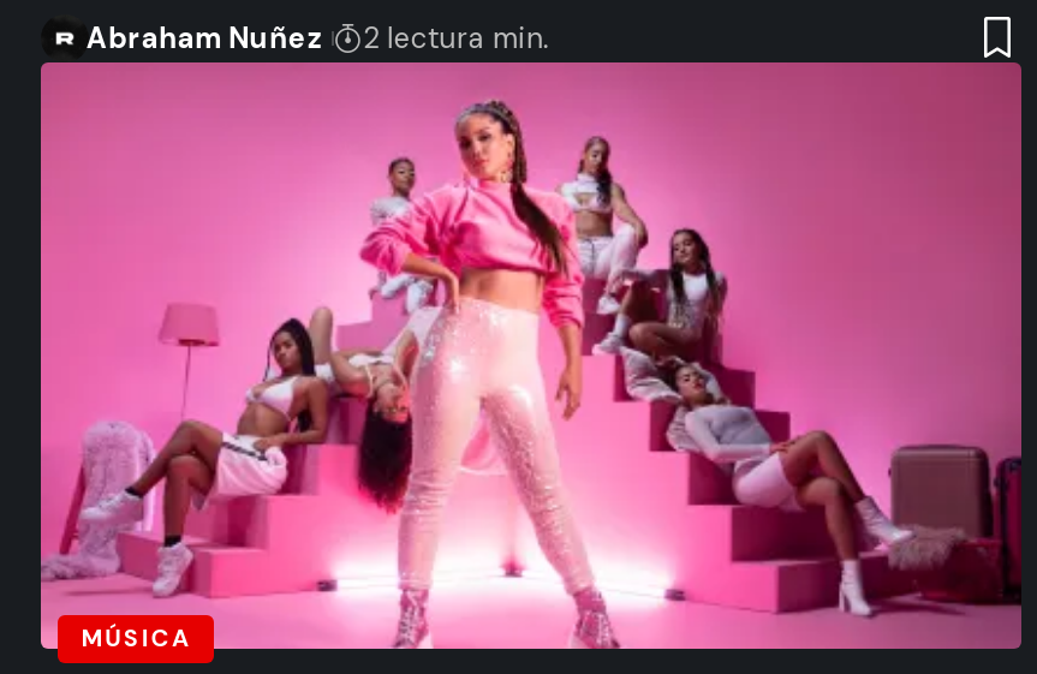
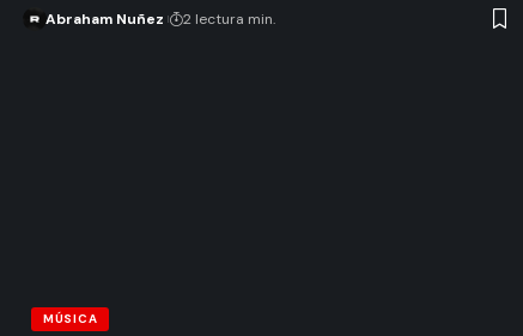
- [image]
